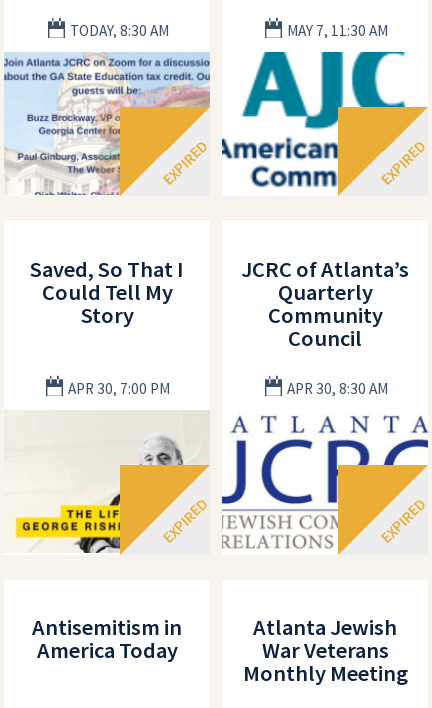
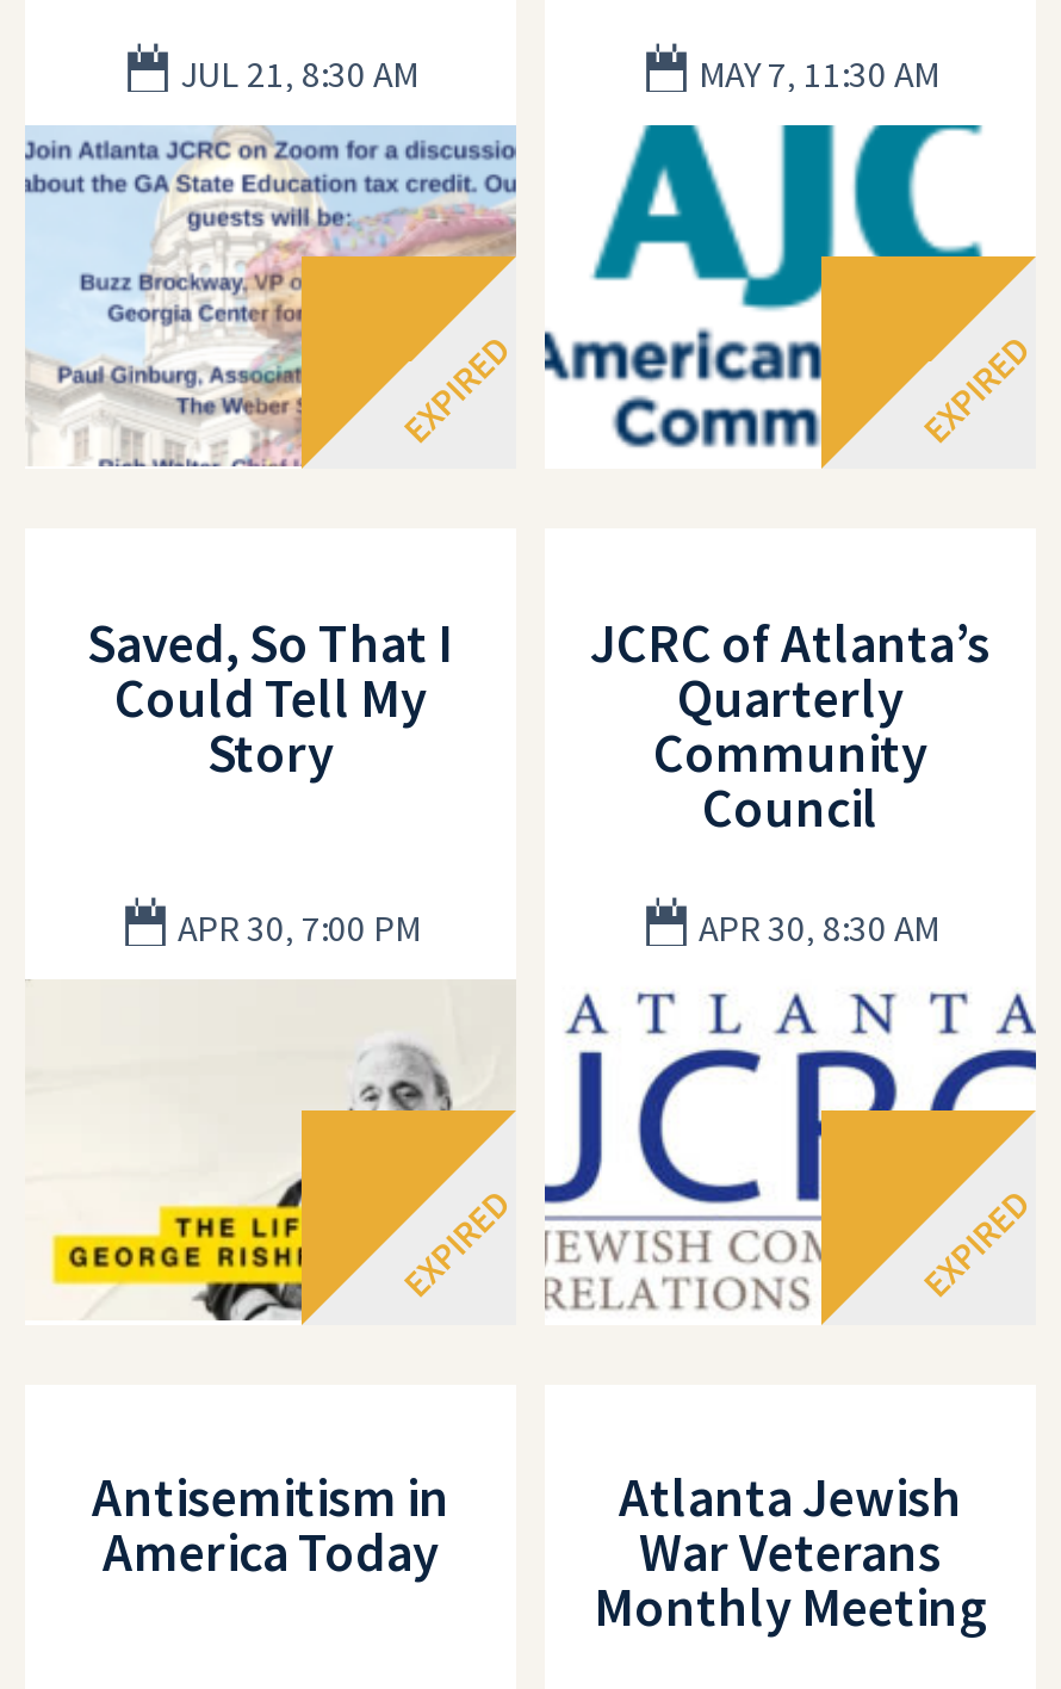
- TODAY, 8:30 AM
+ JUL 21, 8:30 AM
